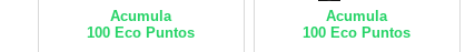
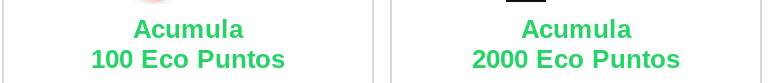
- 100 Eco Puntos
+ 2000 Eco Puntos
